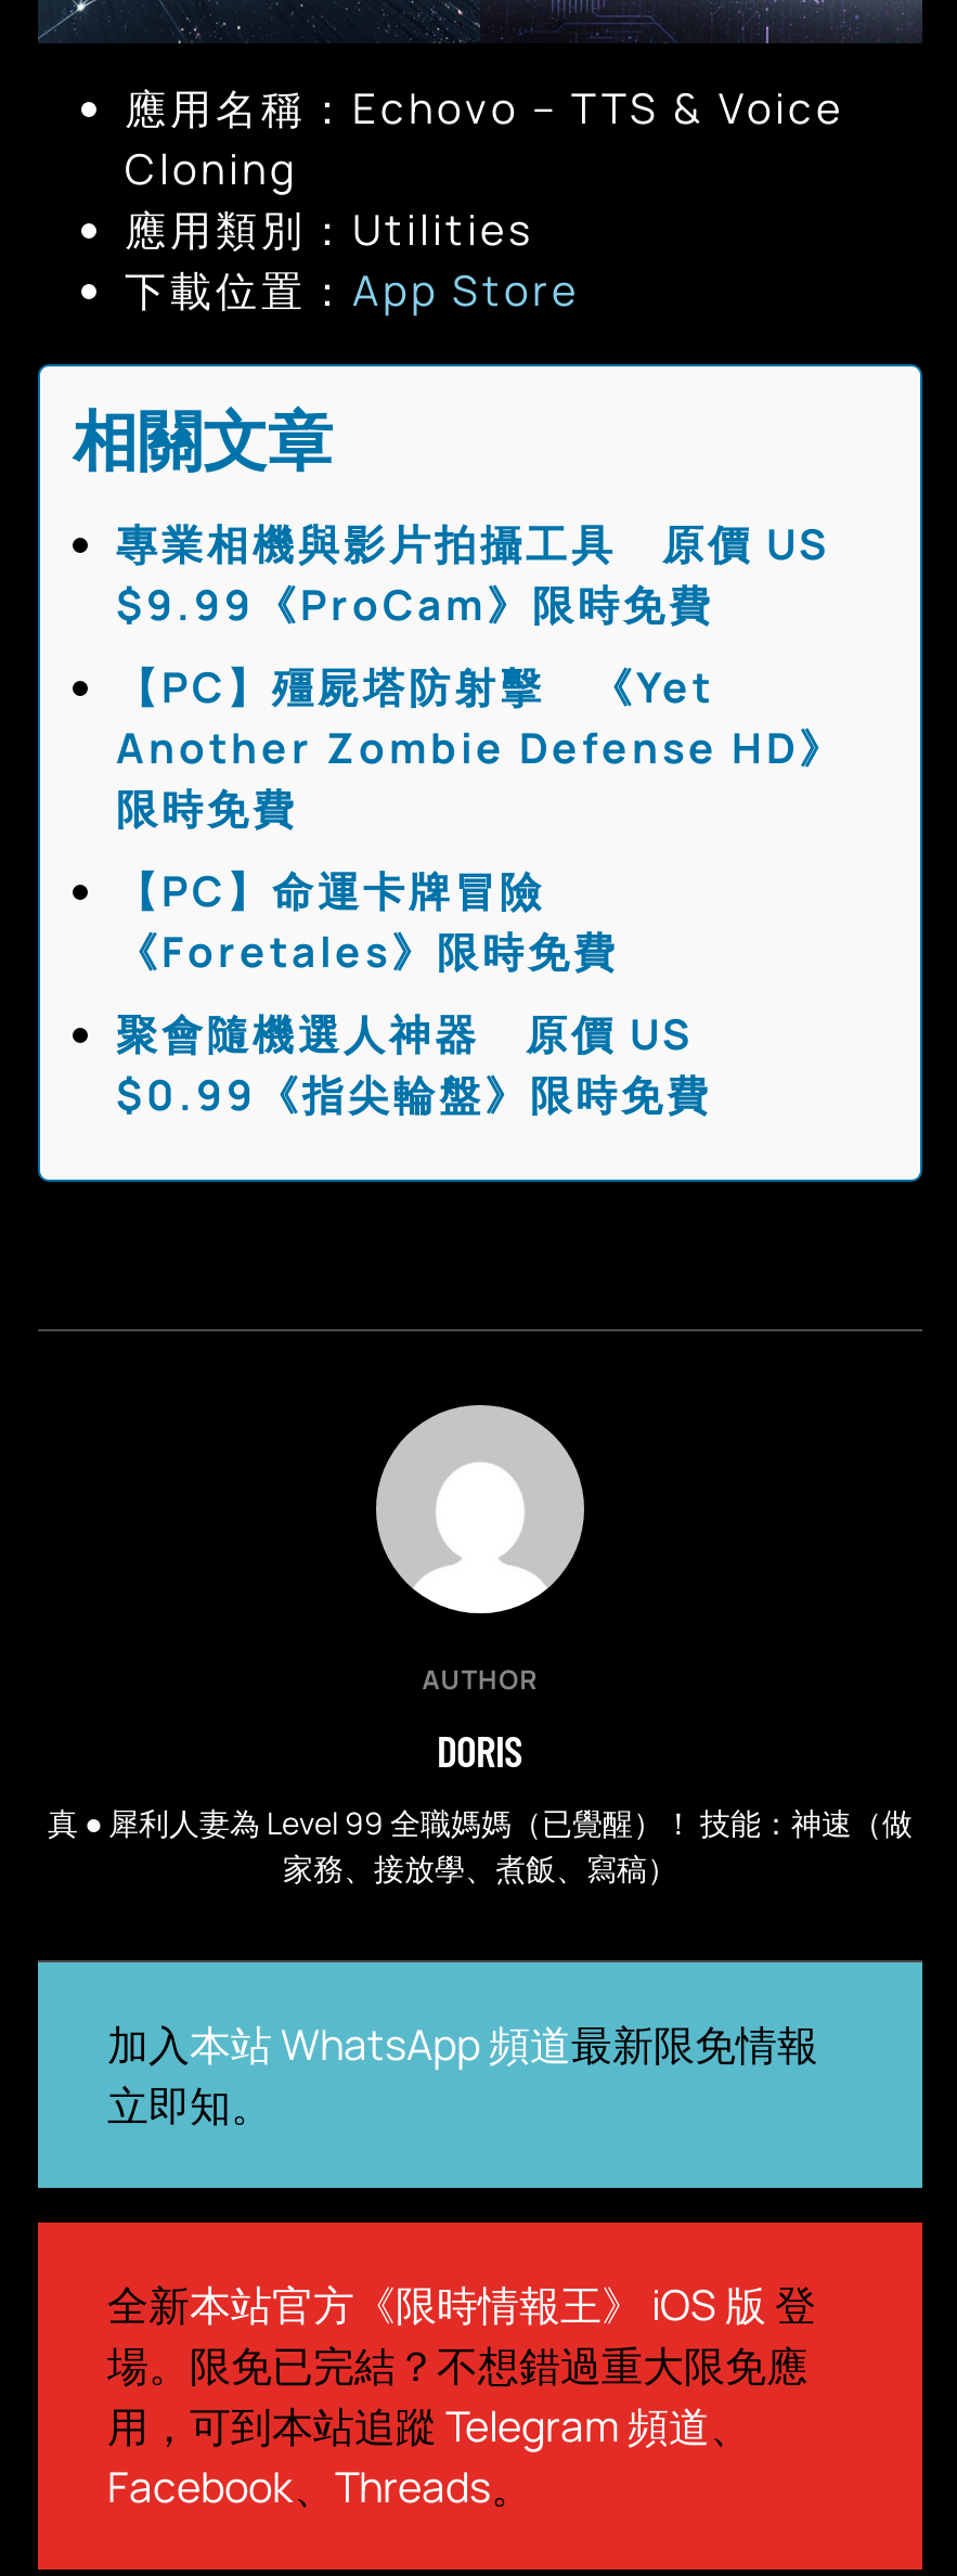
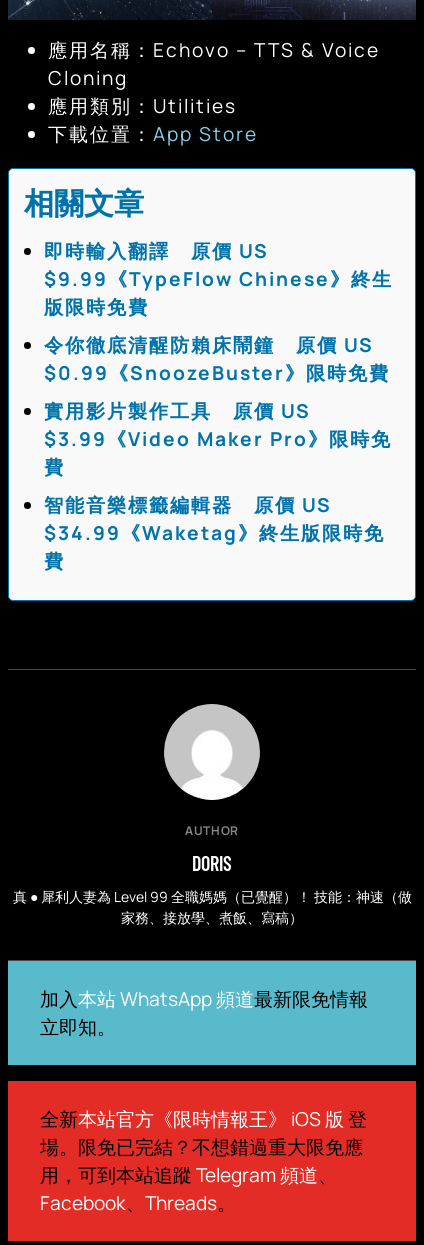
- 專業相機與影片拍攝工具 原價 US
- $9.99《ProCam》限時免費
+ 即時輸入翻譯 原價 US
+ $9.99《TypeFlow Chinese》終生
+ 版限時免費

- 【PC】殭屍塔防射擊 《Yet
- Another Zombie Defense HD》
- 限時免費
+ 令你徹底清醒防賴床鬧鐘 原價 US
+ $0.99《SnoozeBuster》限時免費

- 【PC】命運卡牌冒險
- 《Foretales》限時免費
+ 實用影片製作工具 原價 US
+ $3.99《Video Maker Pro》限時免
+ 費

- 聚會隨機選人神器 原價 US
- $0.99《指尖輪盤》限時免費
+ 智能音樂標籤編輯器 原價 US
+ $34.99《Waketag》終生版限時免
+ 費
